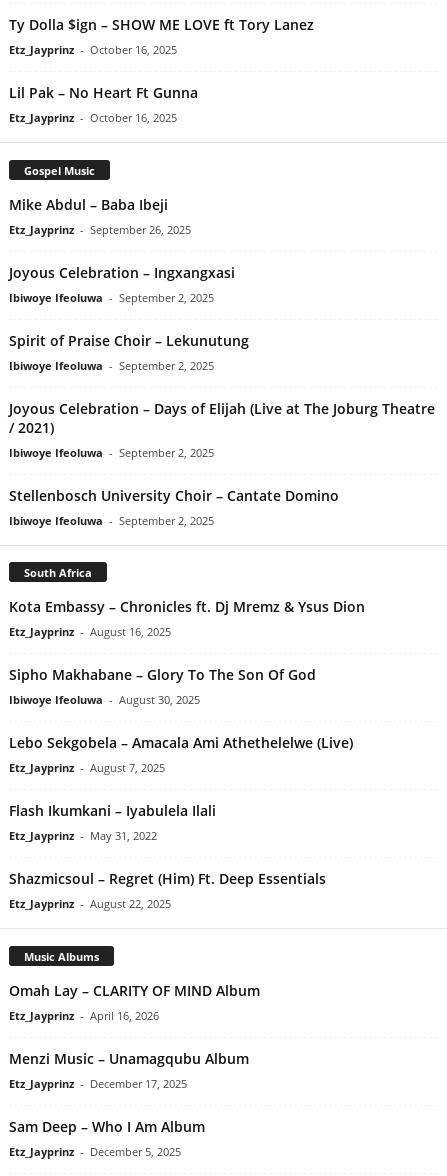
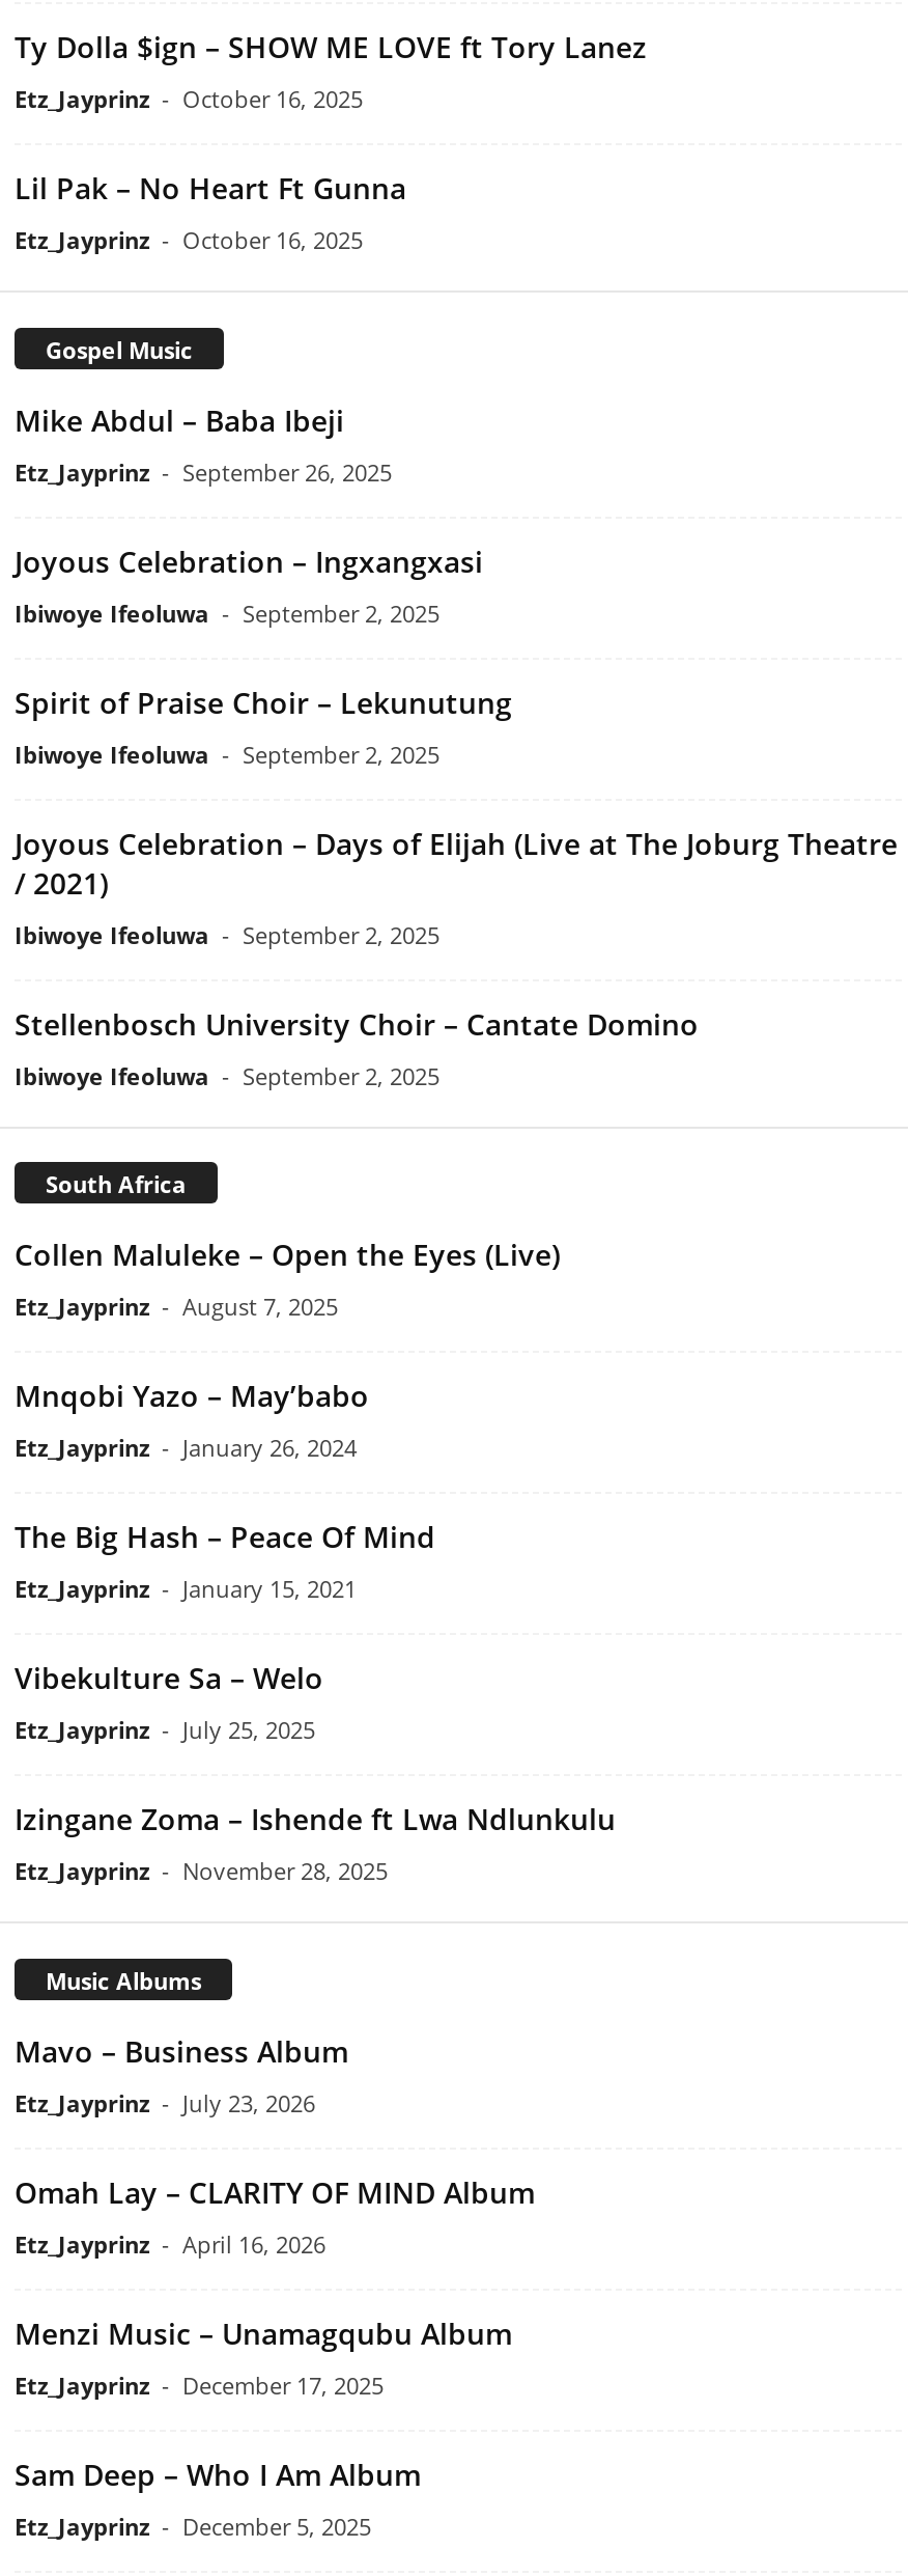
- Kota Embassy – Chronicles ft. Dj Mremz & Ysus Dion
- Etz_Jayprinz - August 16, 2025
- Sipho Makhabane – Glory To The Son Of God
- Ibiwoye Ifeoluwa - August 30, 2025
- Lebo Sekgobela – Amacala Ami Athethelelwe (Live)
+ Collen Maluleke – Open the Eyes (Live)

moved up: Etz_Jayprinz - August 7, 2025

- Flash Ikumkani – Iyabulela Ilali
- Etz_Jayprinz - May 31, 2022
- Shazmicsoul – Regret (Him) Ft. Deep Essentials
- Etz_Jayprinz - August 22, 2025
+ Mnqobi Yazo – May’babo
+ Etz_Jayprinz - January 26, 2024
+ The Big Hash – Peace Of Mind
+ Etz_Jayprinz - January 15, 2021
+ Vibekulture Sa – Welo
+ Etz_Jayprinz - July 25, 2025
+ Izingane Zoma – Ishende ft Lwa Ndlunkulu
+ Etz_Jayprinz - November 28, 2025

+ Mavo – Business Album
+ Etz_Jayprinz - July 23, 2026
